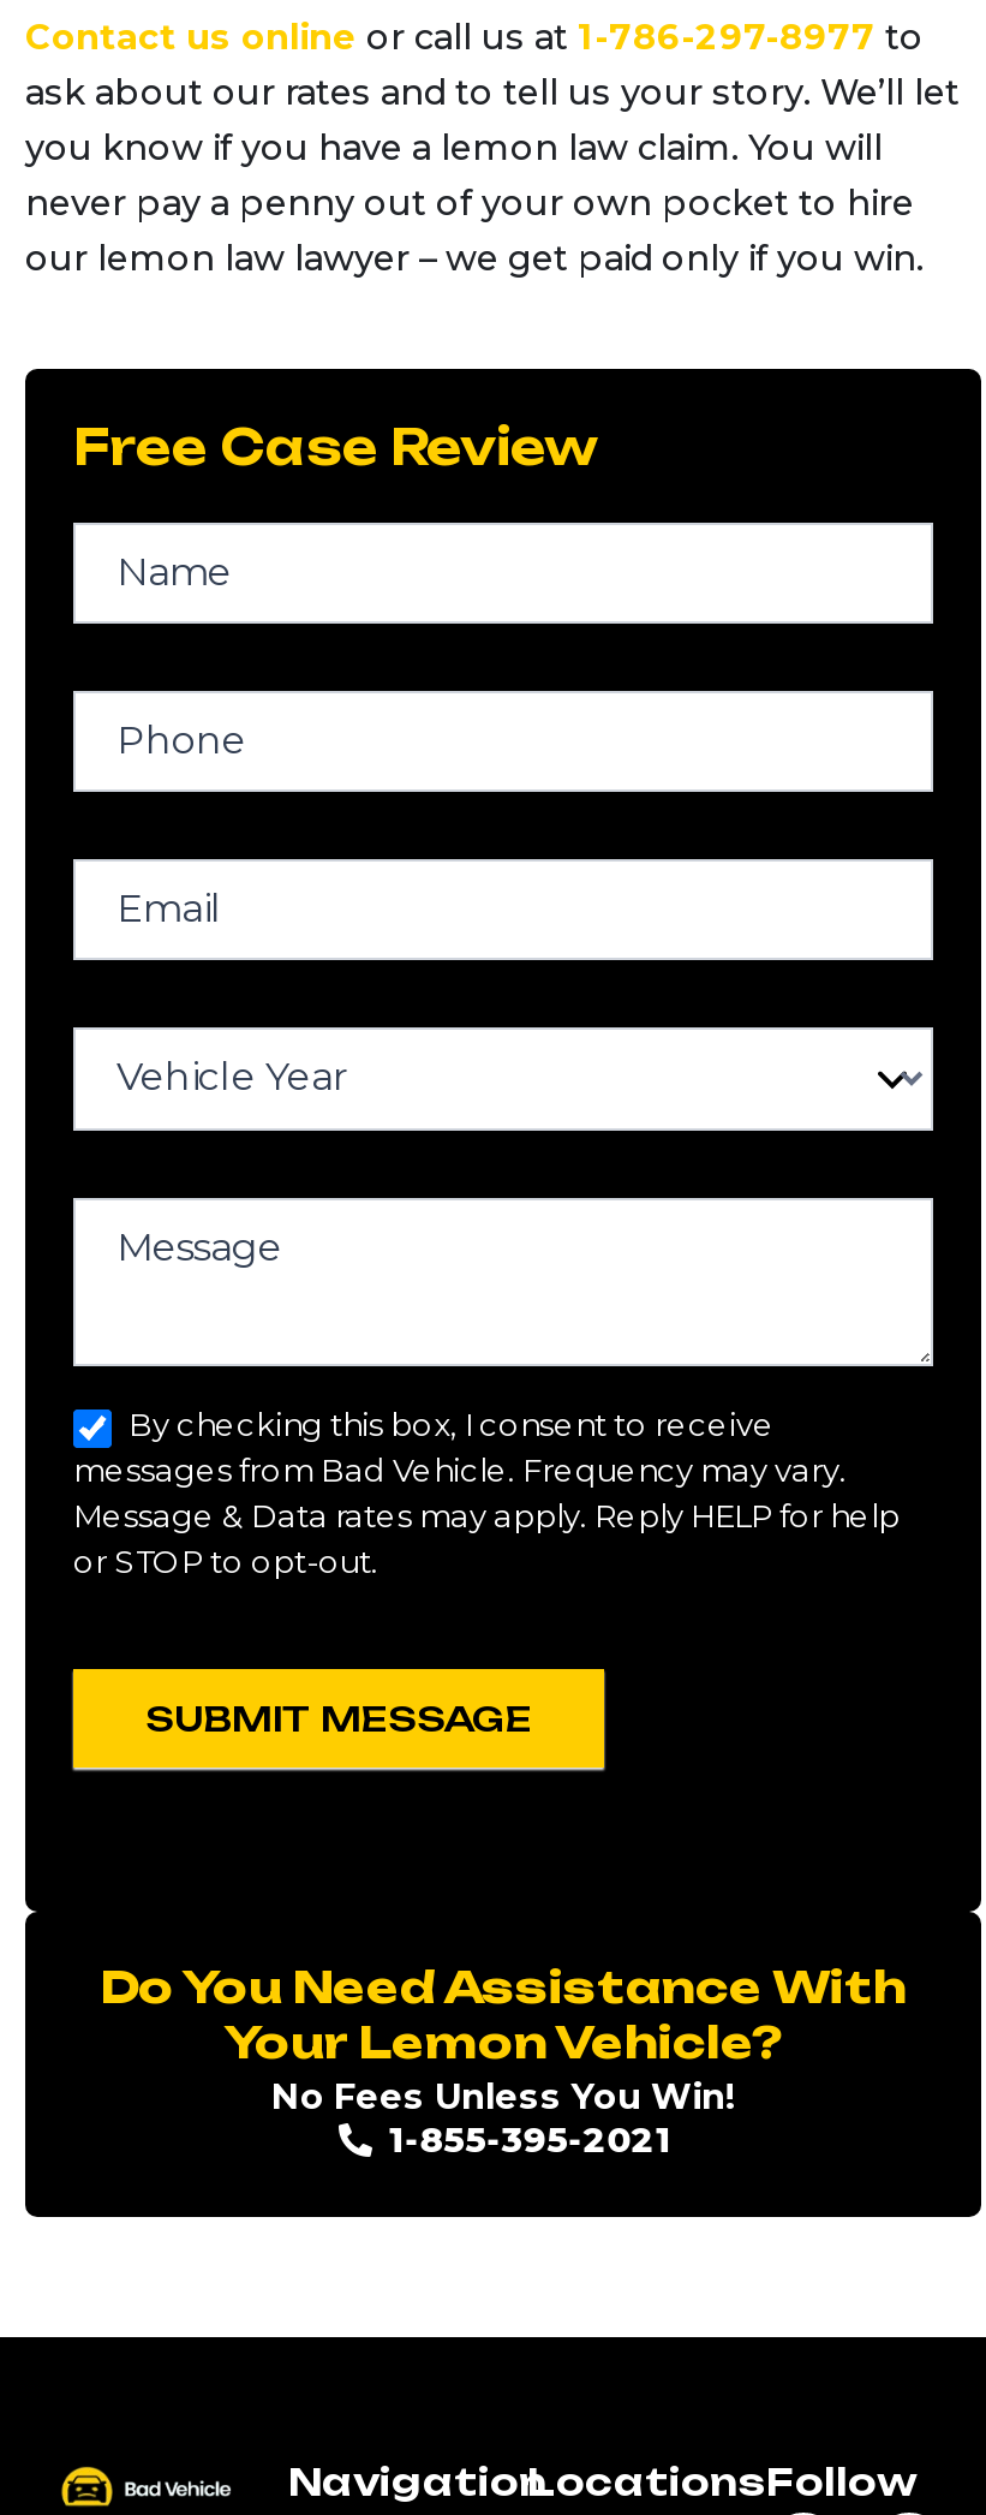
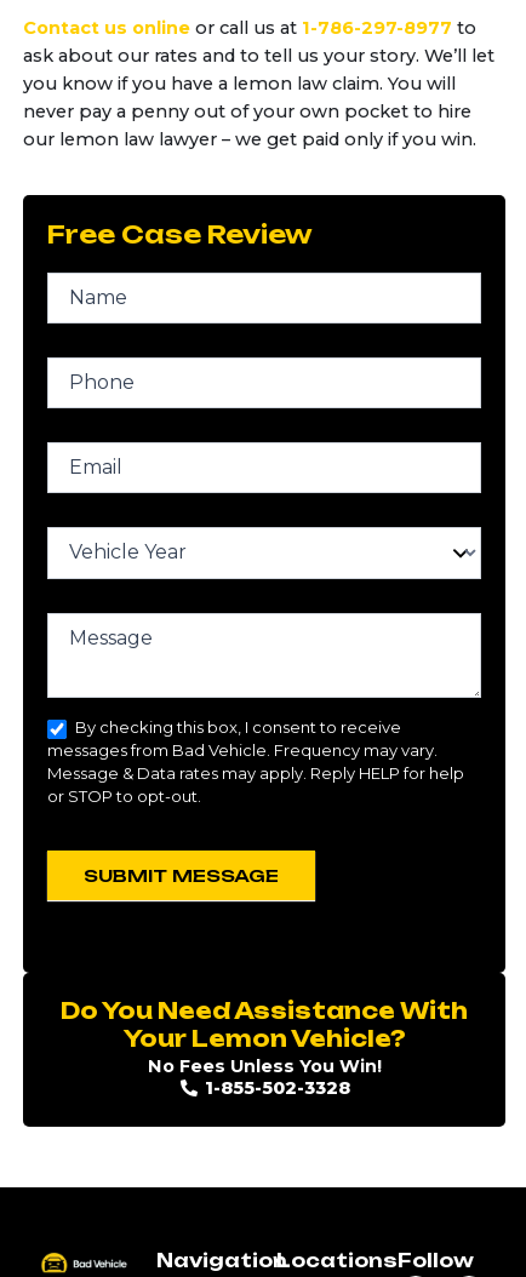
- 1-855-395-2021
+ 1-855-502-3328
